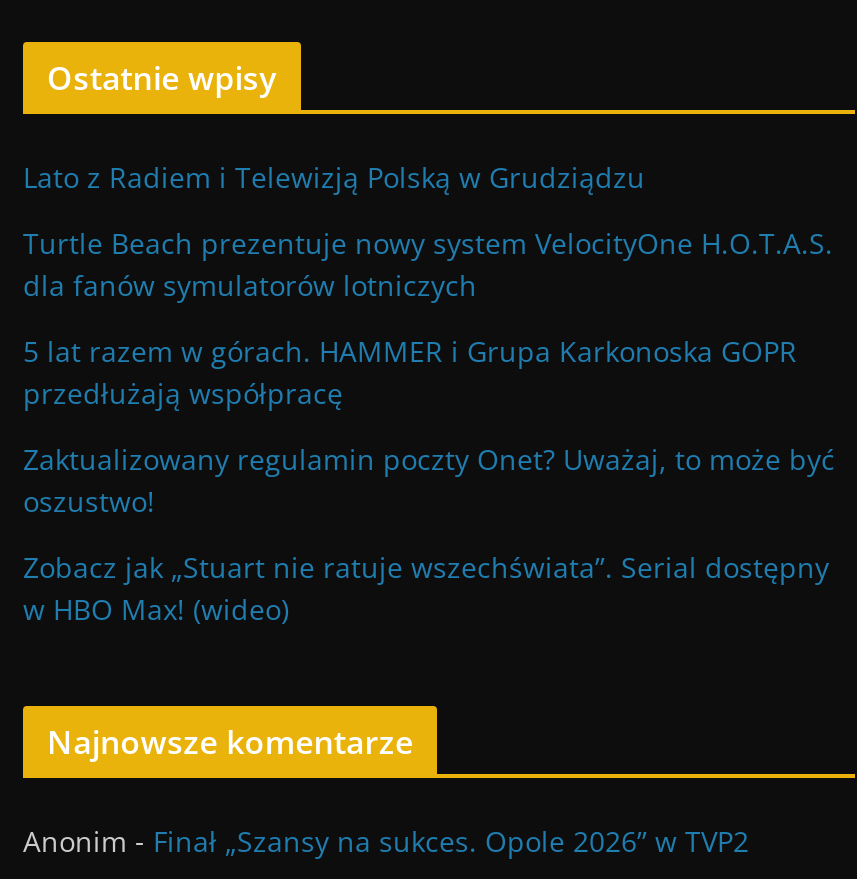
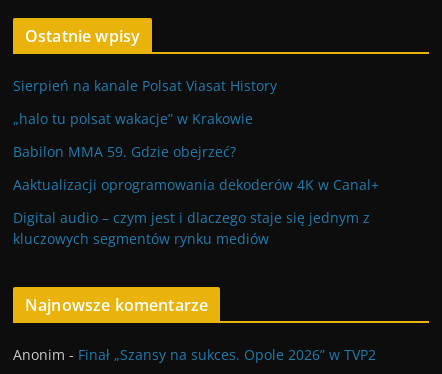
- Lato z Radiem i Telewizją Polską w Grudziądzu
+ Sierpień na kanale Polsat Viasat History

- Turtle Beach prezentuje nowy system VelocityOne H.O.T.A.S.
- dla fanów symulatorów lotniczych
+ „halo tu polsat wakacje” w Krakowie

- 5 lat razem w górach. HAMMER i Grupa Karkonoska GOPR
- przedłużają współpracę
+ Babilon MMA 59. Gdzie obejrzeć?

- Zaktualizowany regulamin poczty Onet? Uważaj, to może być
- oszustwo!
+ Aaktualizacji oprogramowania dekoderów 4K w Canal+

- Zobacz jak „Stuart nie ratuje wszechświata”. Serial dostępny
- w HBO Max! (wideo)
+ Digital audio – czym jest i dlaczego staje się jednym z
+ kluczowych segmentów rynku mediów
